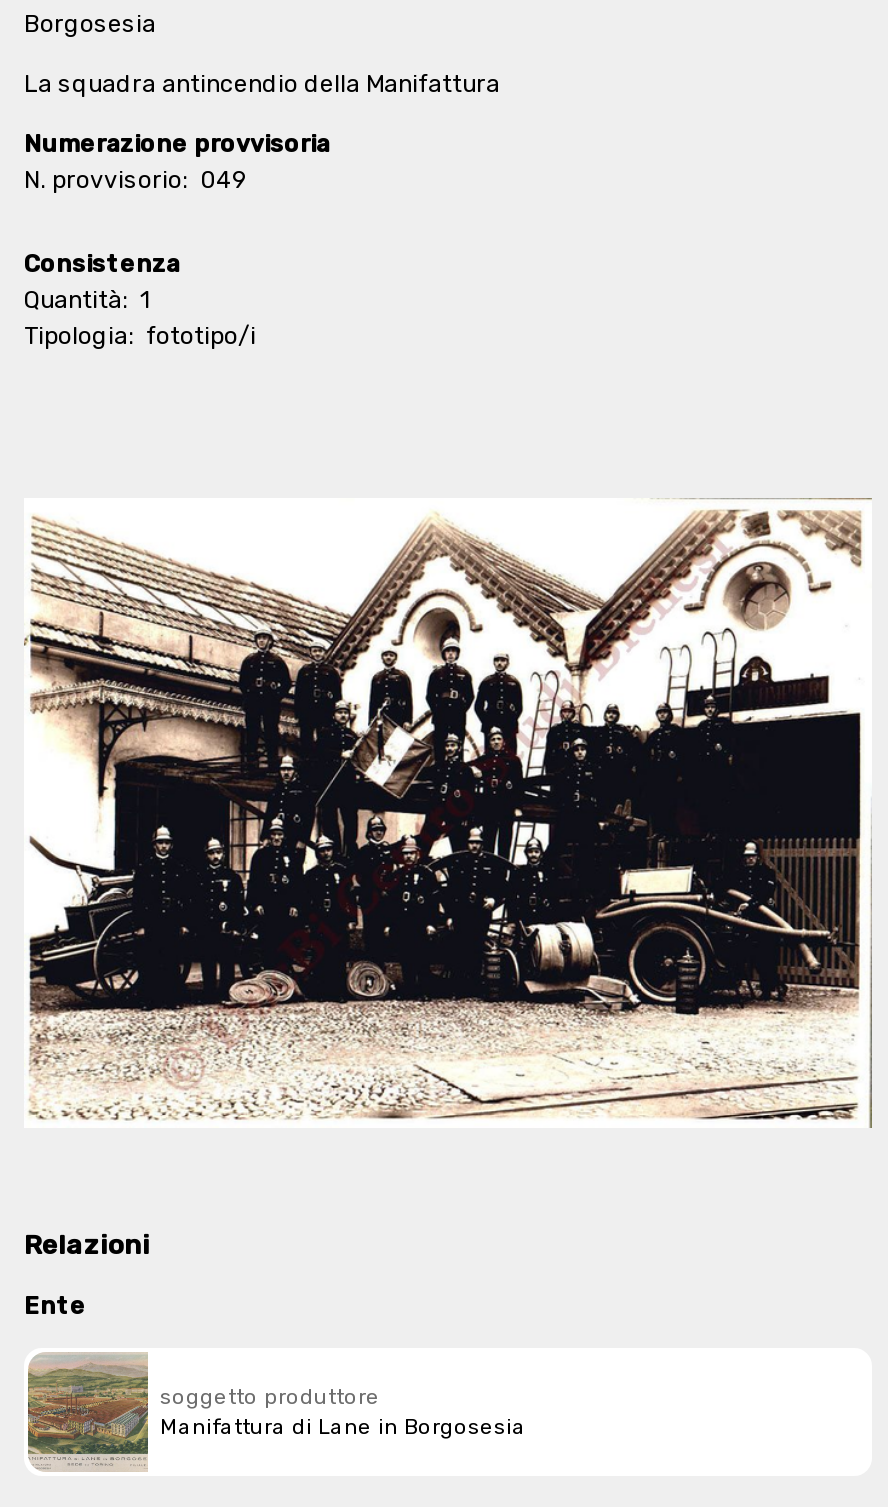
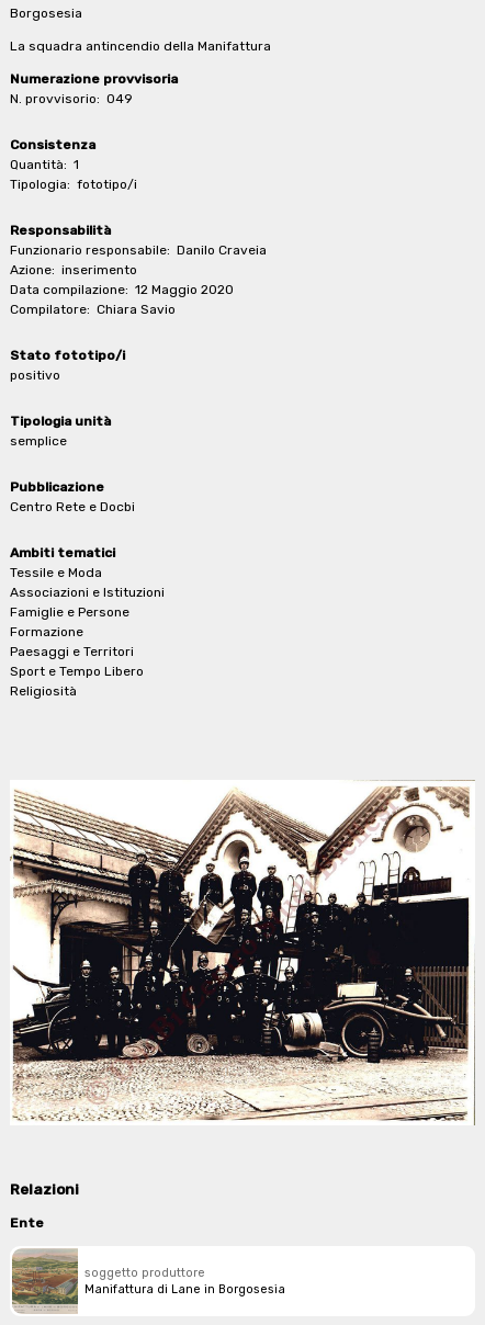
+ Responsabilità
+ Funzionario responsabile: Danilo Craveia
+ Azione: inserimento
+ Data compilazione: 12 Maggio 2020
+ Compilatore: Chiara Savio
+ Stato fototipo/i
+ positivo
+ Tipologia unità
+ semplice
+ Pubblicazione
+ Centro Rete e Docbi
+ Ambiti tematici
+ Tessile e Moda
+ Associazioni e Istituzioni
+ Famiglie e Persone
+ Formazione
+ Paesaggi e Territori
+ Sport e Tempo Libero
+ Religiosità
